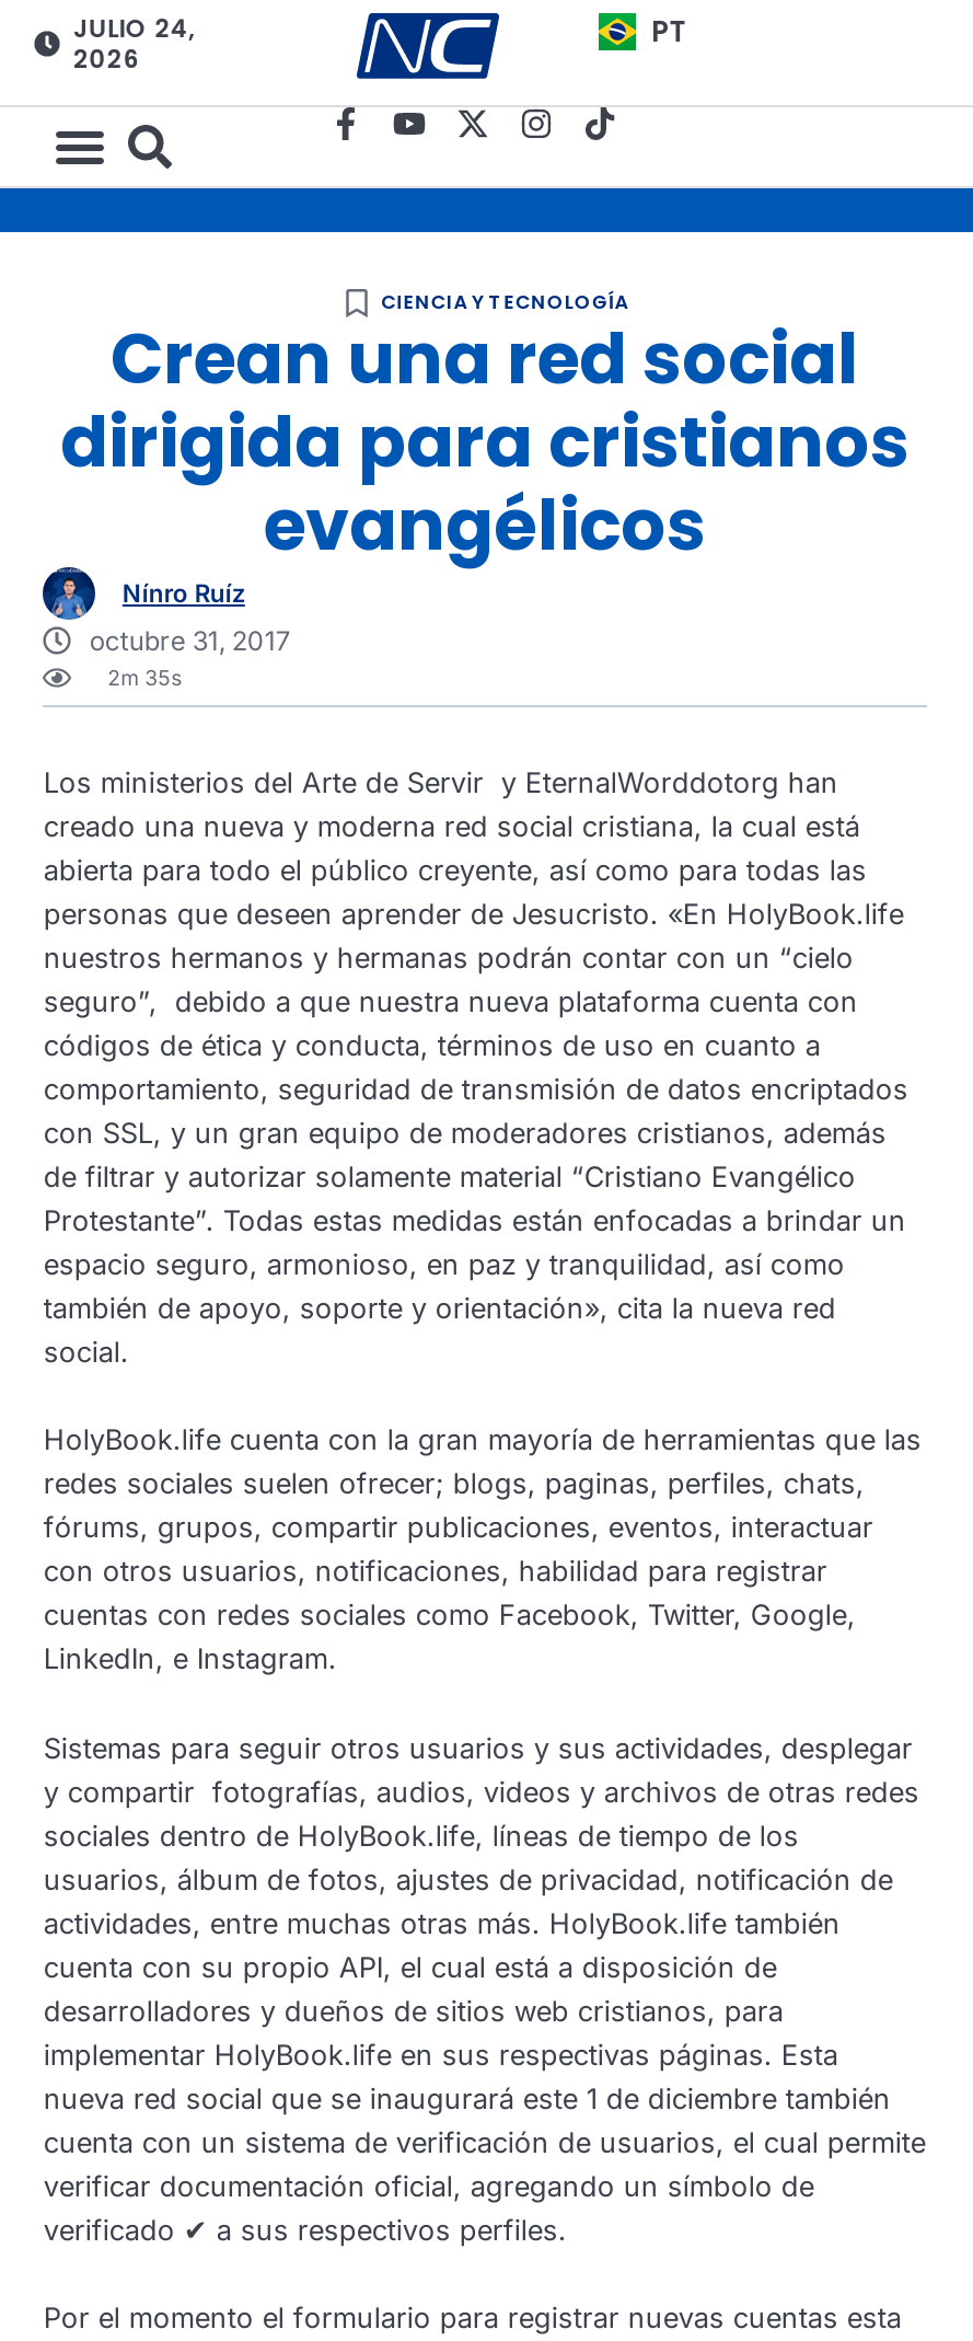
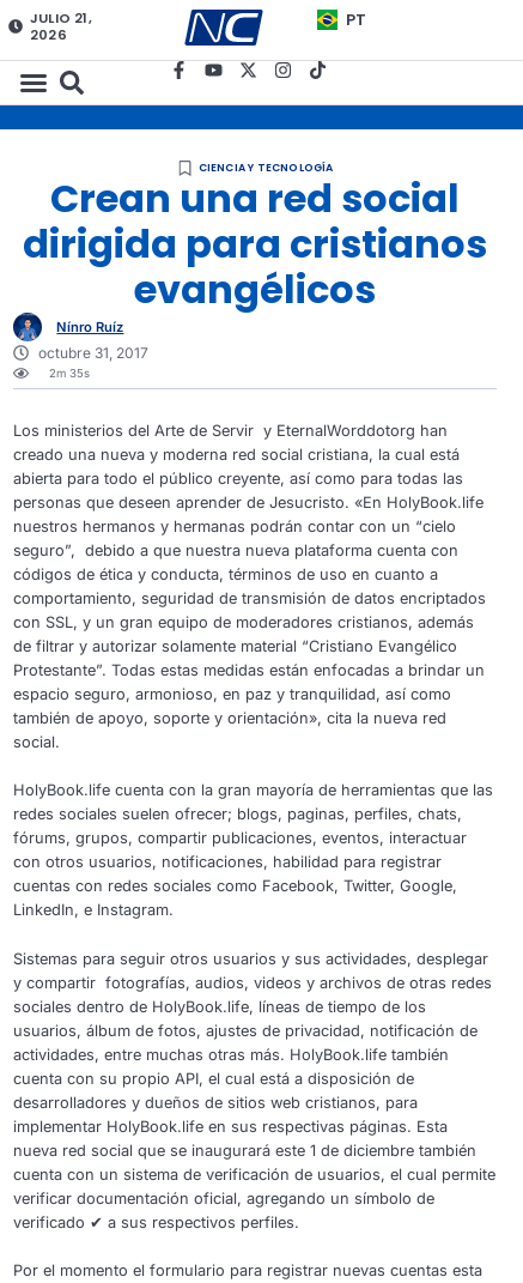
- JULIO 24,
+ JULIO 21,
